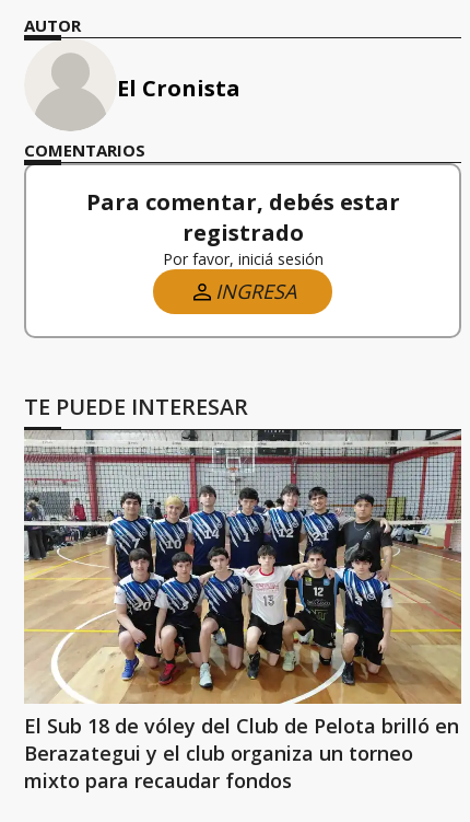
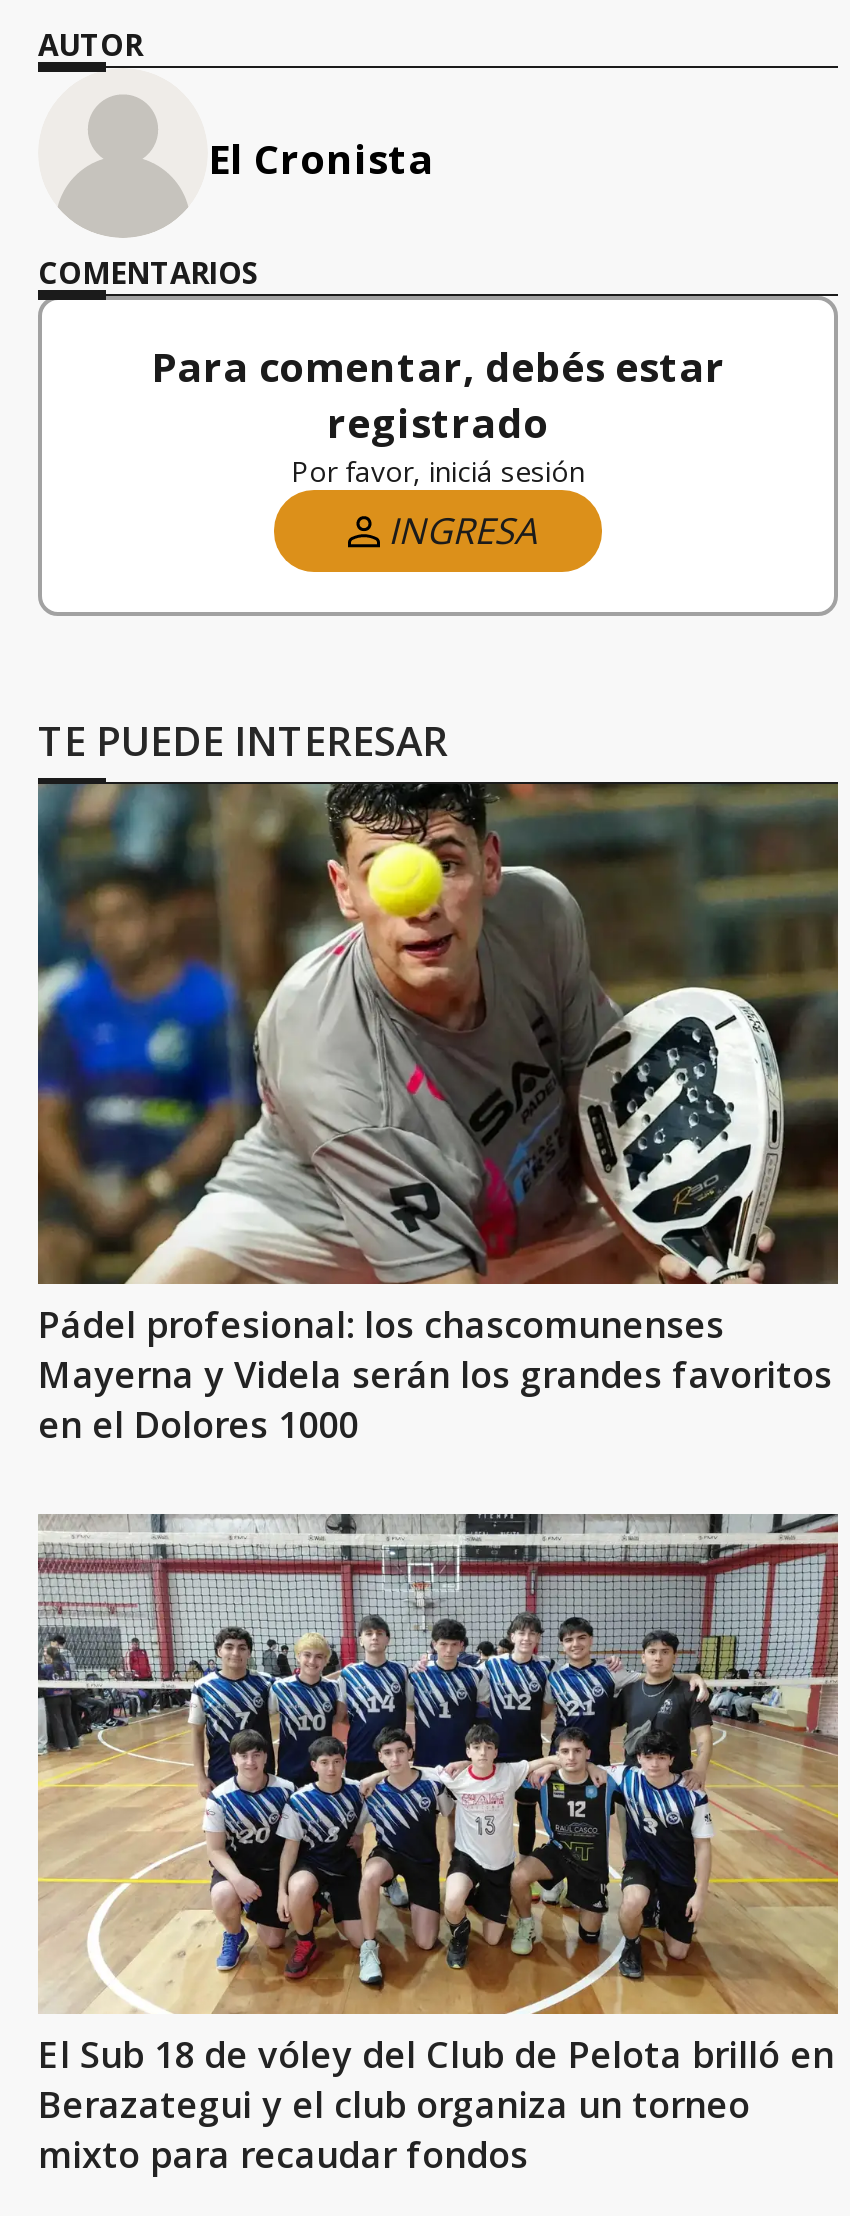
+ [image]
+ Pádel profesional: los chascomunenses
+ Mayerna y Videla serán los grandes favoritos
+ en el Dolores 1000
